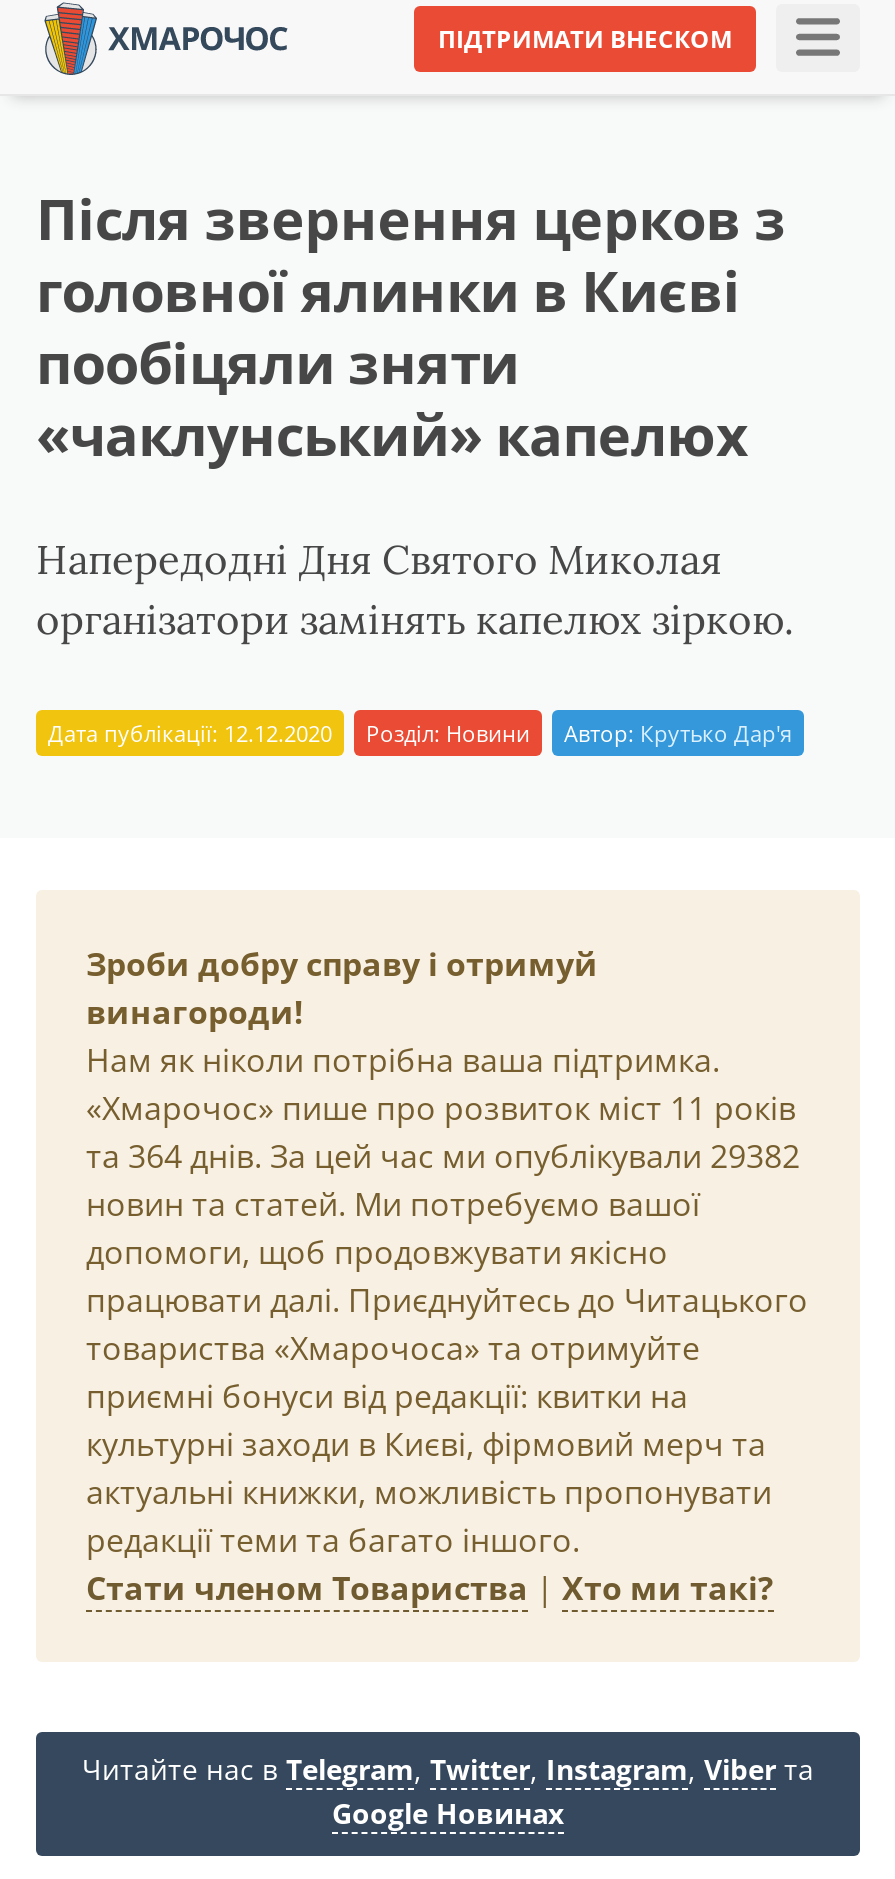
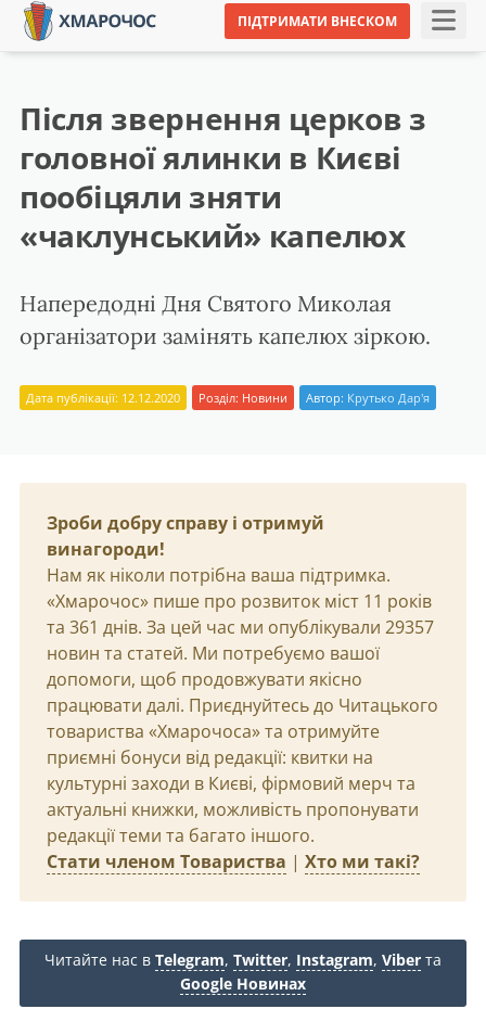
- та 364 днів. За цей час ми опублікували 29382
+ та 361 днів. За цей час ми опублікували 29357
